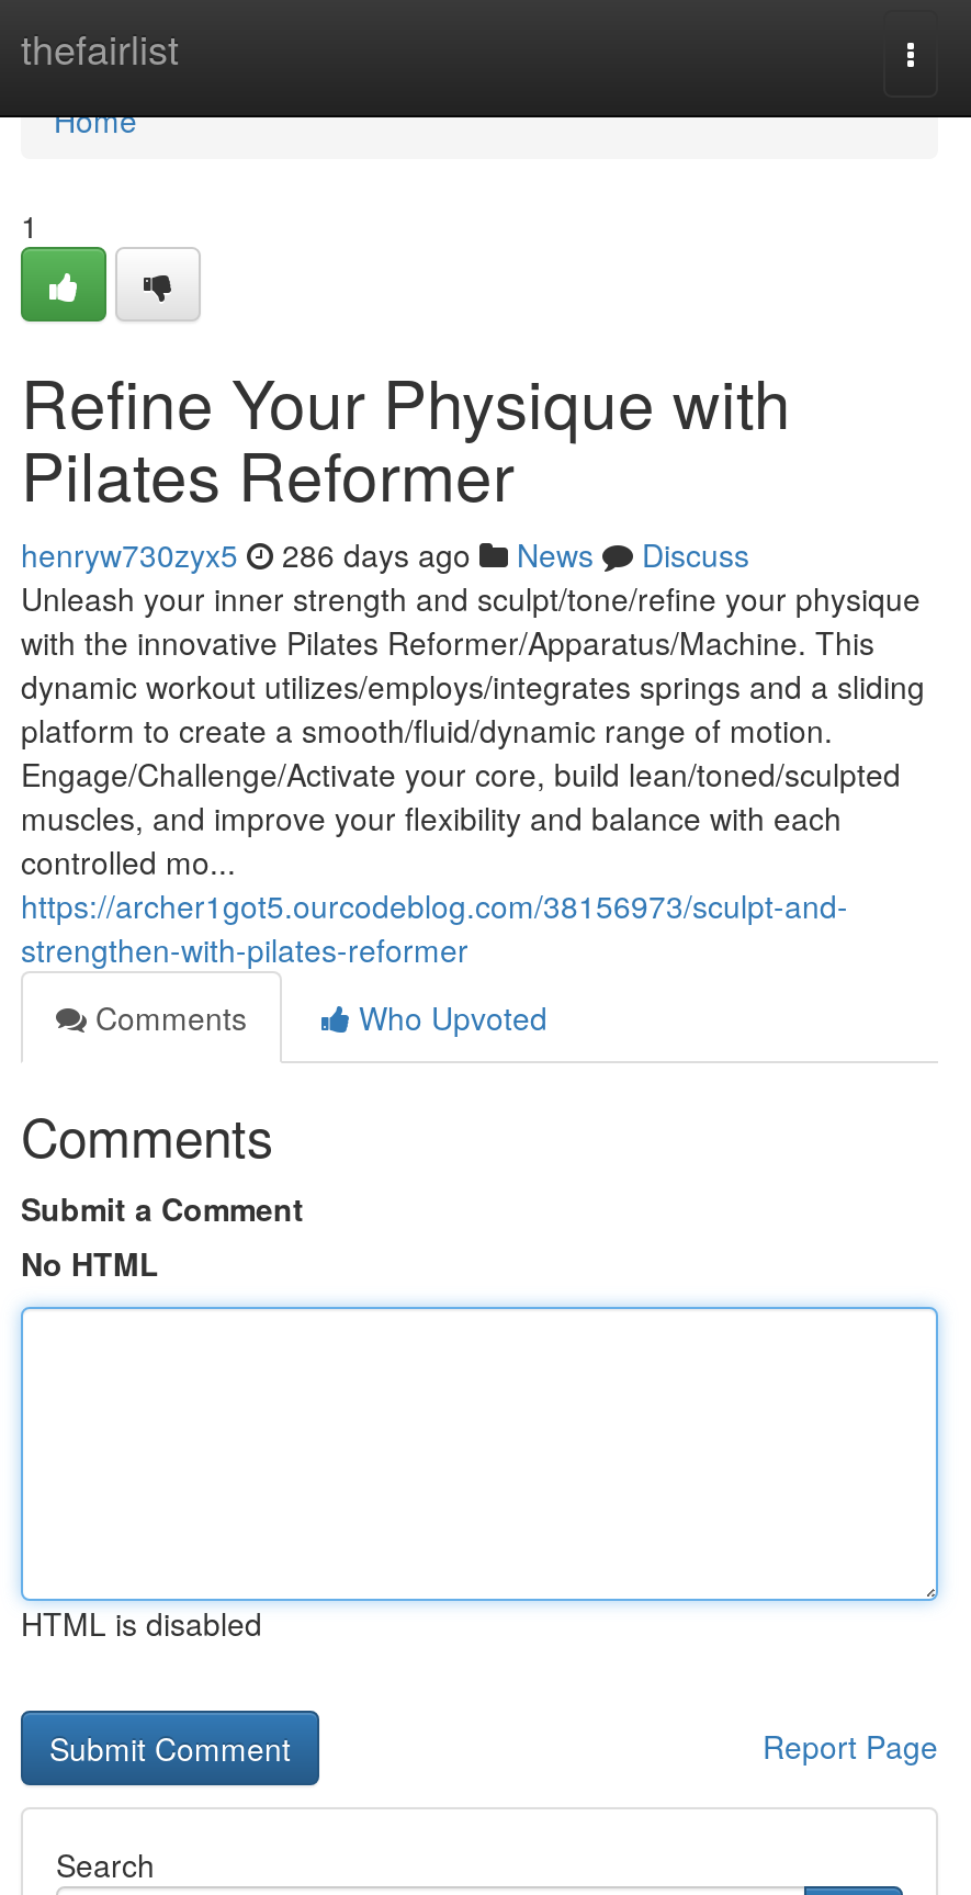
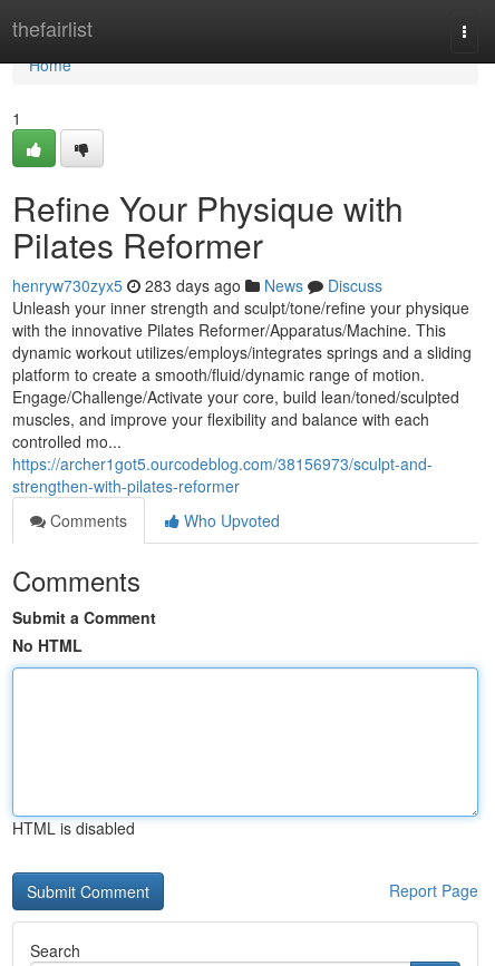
- henryw730zyx5 286 days ago News Discuss
+ henryw730zyx5 283 days ago News Discuss
